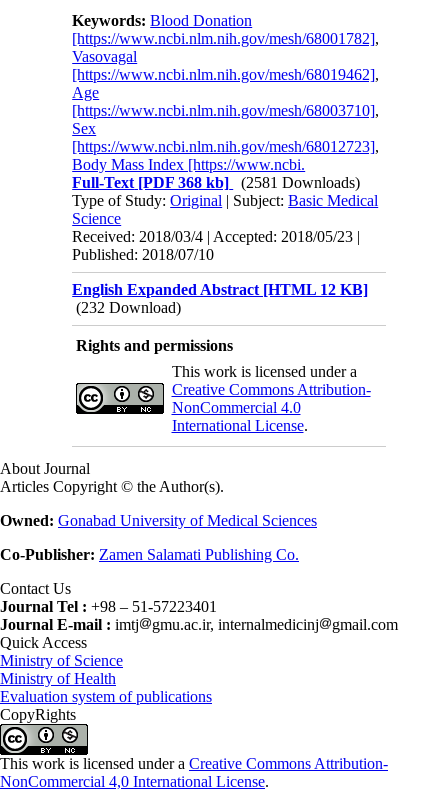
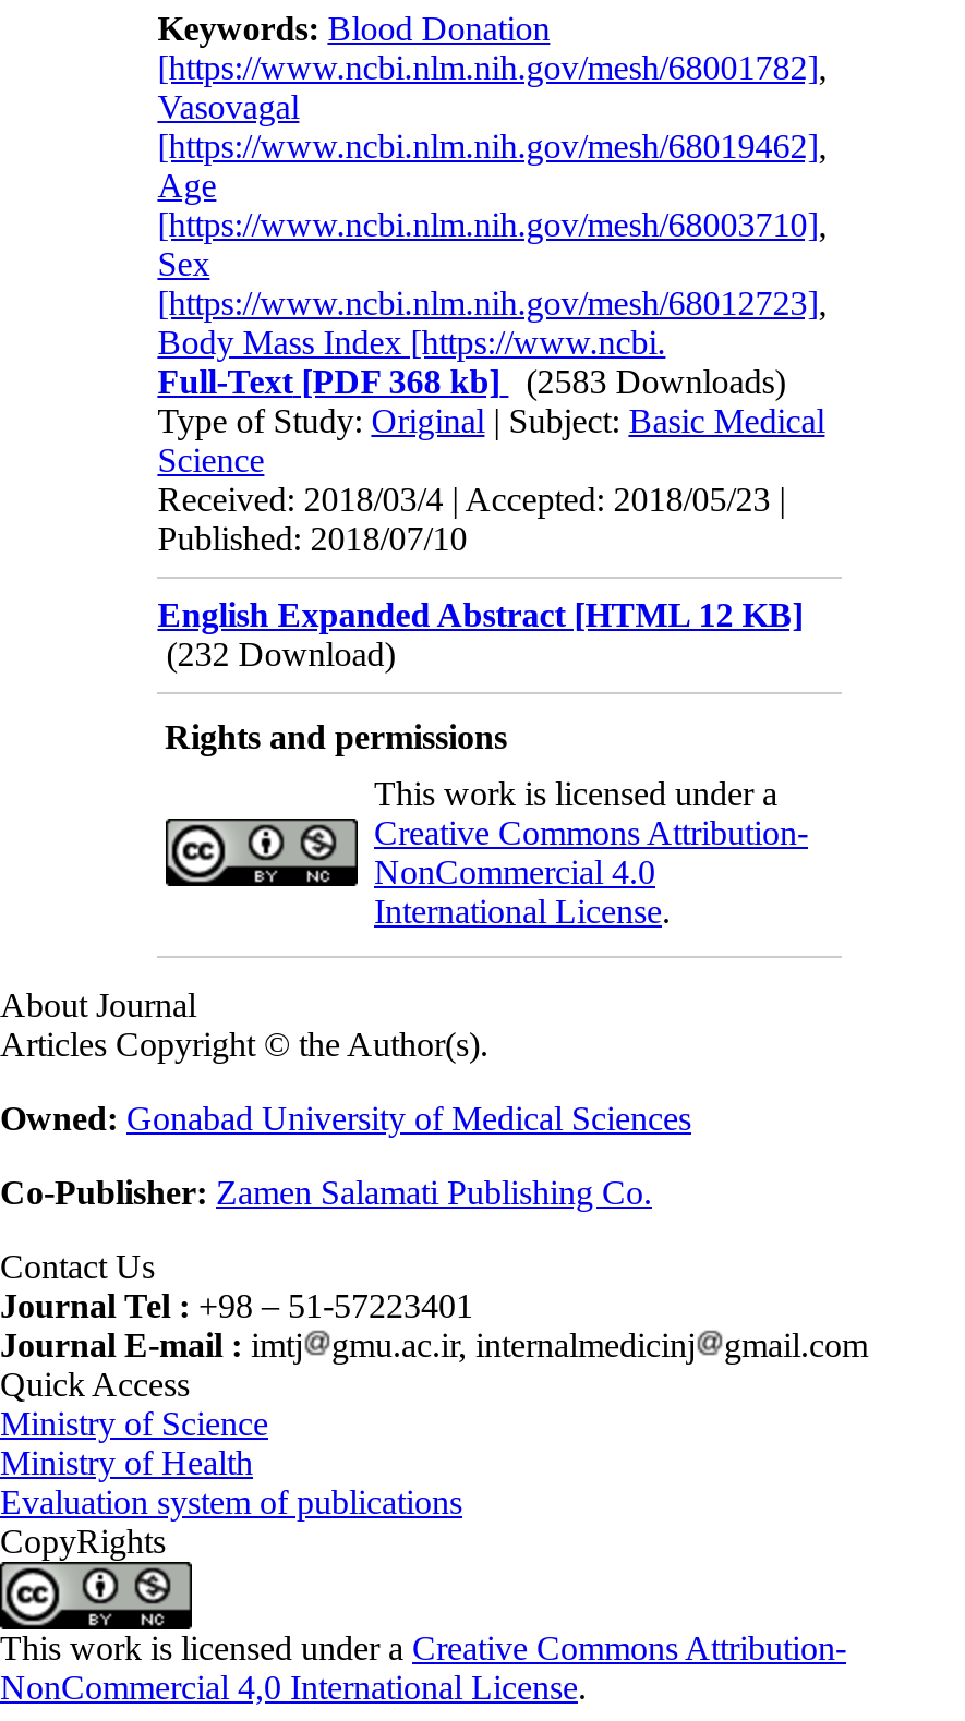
- Full-Text [PDF 368 kb] (2581 Downloads)
+ Full-Text [PDF 368 kb] (2583 Downloads)
